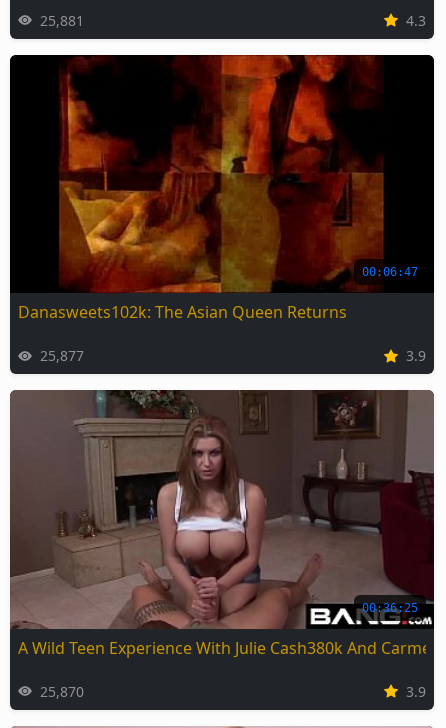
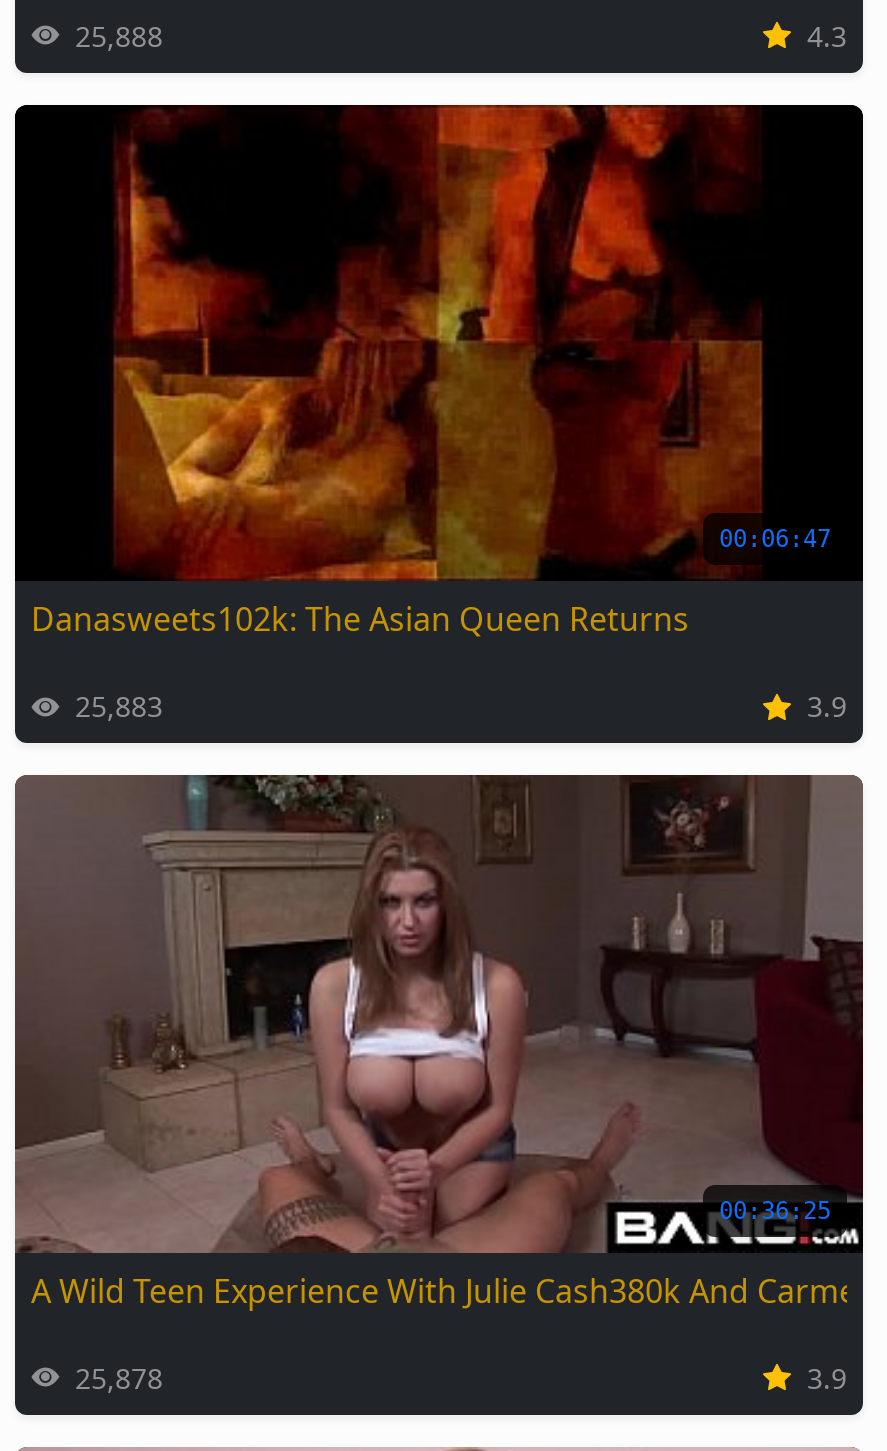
- 25,881
+ 25,888

- 25,877
+ 25,883

- 25,870
+ 25,878
